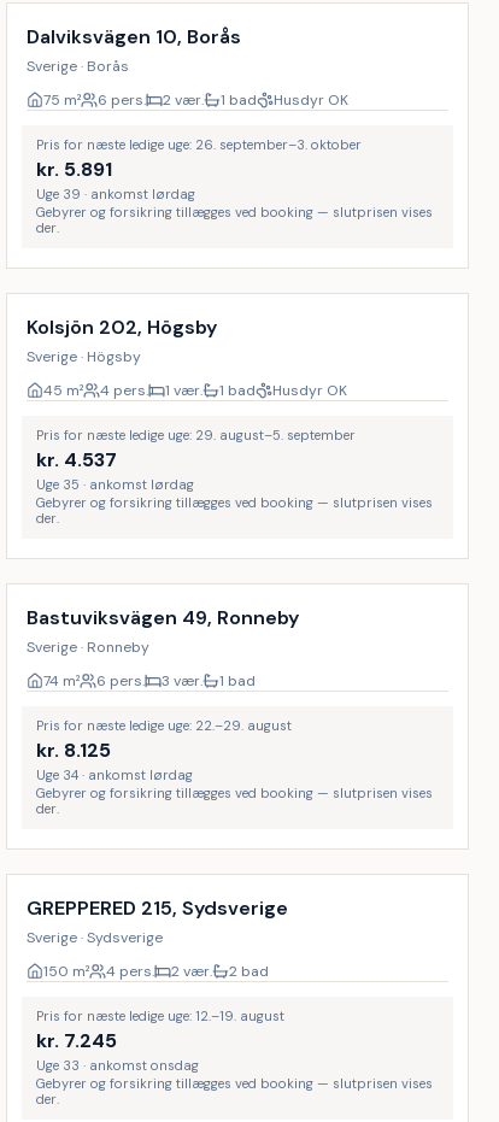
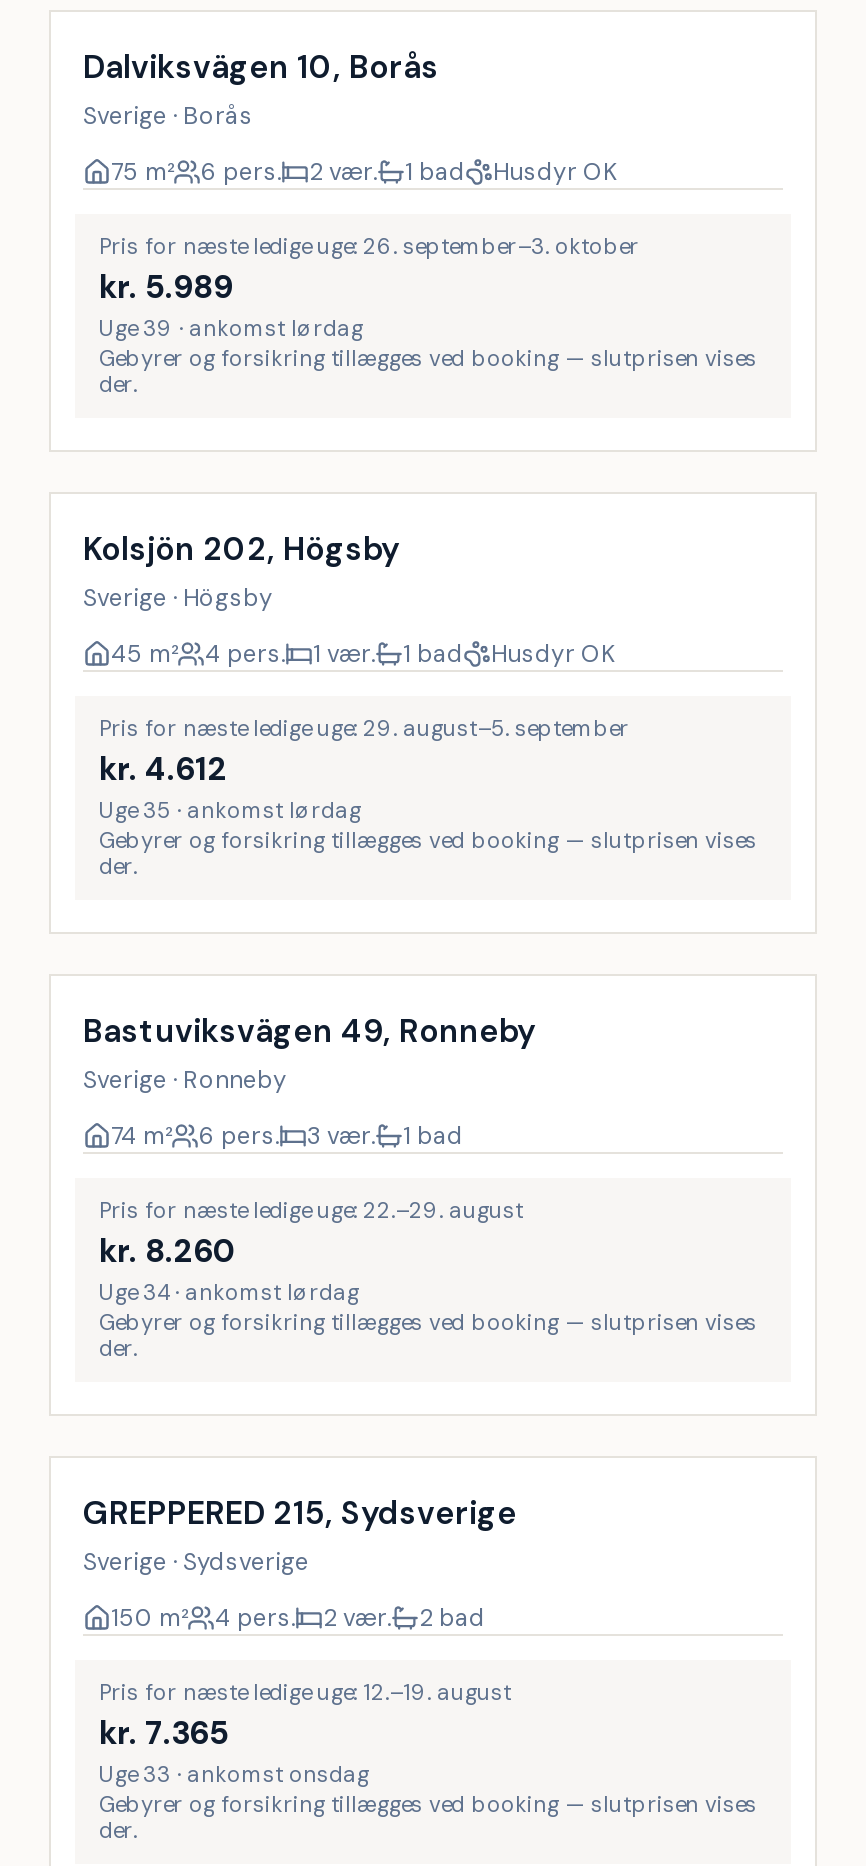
- kr. 5.891
+ kr. 5.989

- kr. 4.537
+ kr. 4.612

- kr. 8.125
+ kr. 8.260

- kr. 7.245
+ kr. 7.365
